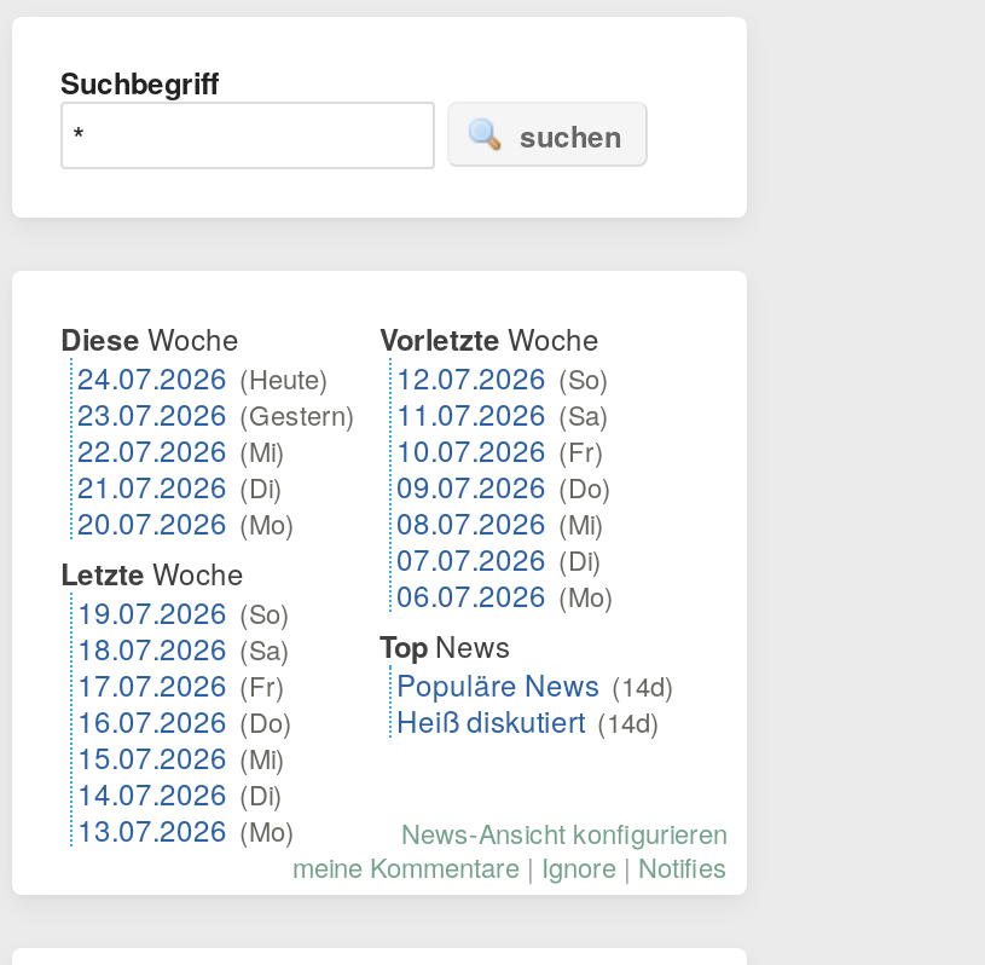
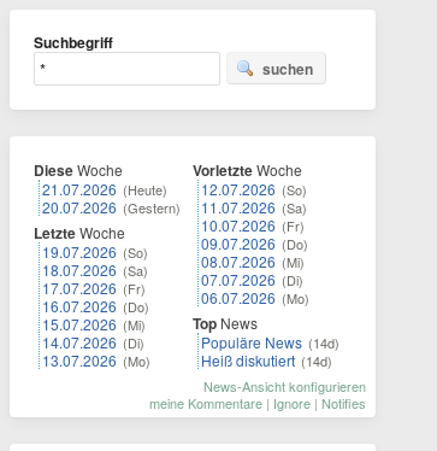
- 24.07.2026 (Heute)
- 23.07.2026 (Gestern)
- 22.07.2026 (Mi)
- 21.07.2026 (Di)
- 20.07.2026 (Mo)
+ 21.07.2026 (Heute)
+ 20.07.2026 (Gestern)

moved up: Letzte Woche | 19.07.2026 (So) | 18.07.2026 (Sa) | 17.07.2026 (Fr) | 16.07.2026 (Do) | 15.07.2026 (Mi) | 14.07.2026 (Di) | 13.07.2026 (Mo)
